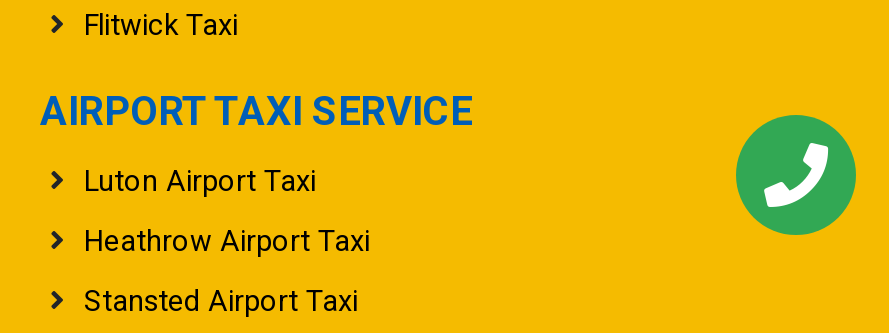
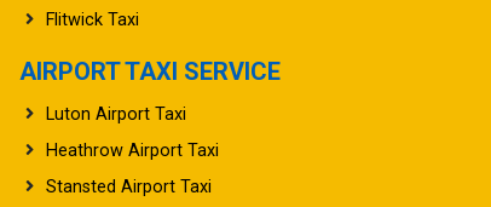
- [image]
